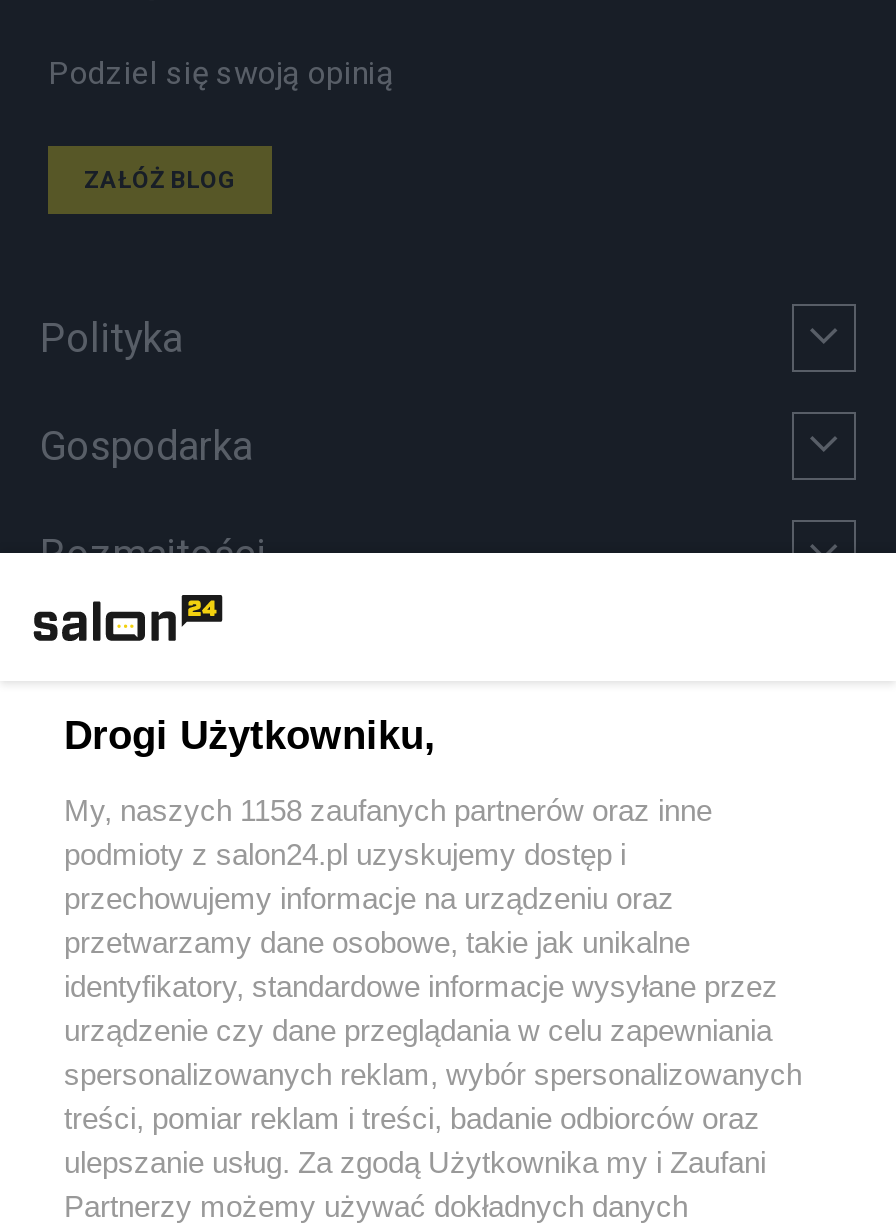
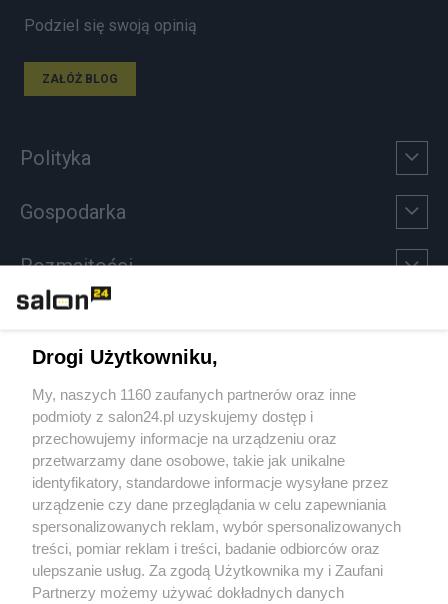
- My, naszych 1158 zaufanych partnerów oraz inne
+ My, naszych 1160 zaufanych partnerów oraz inne
